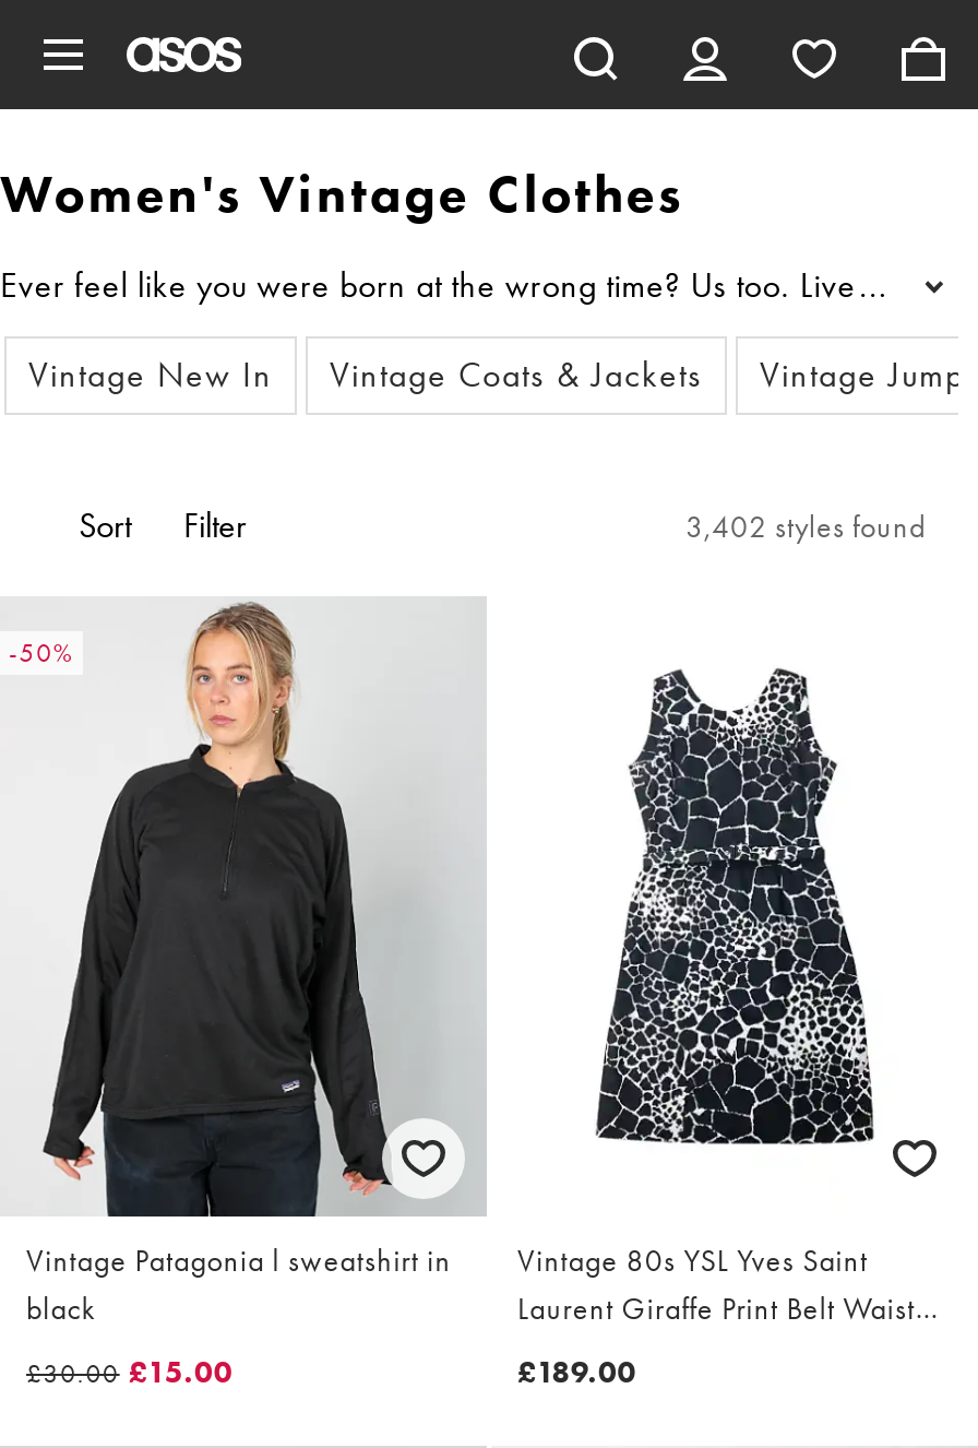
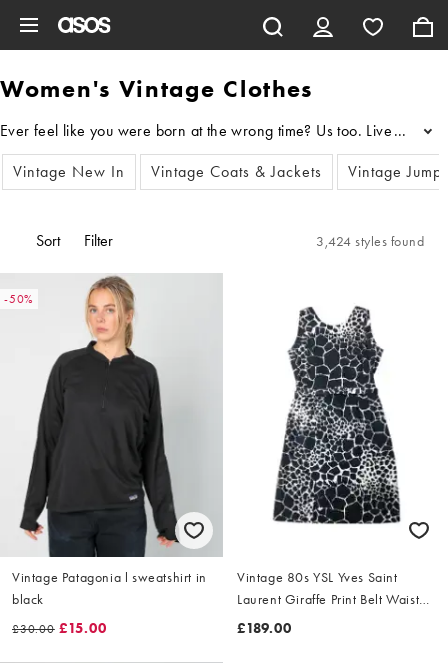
- 3,402 styles found
+ 3,424 styles found
